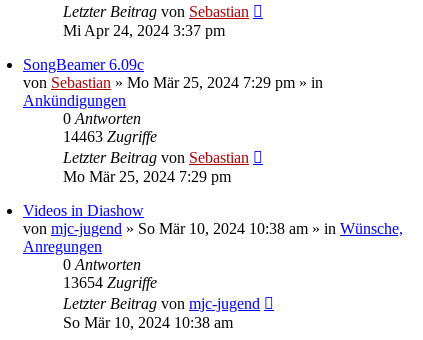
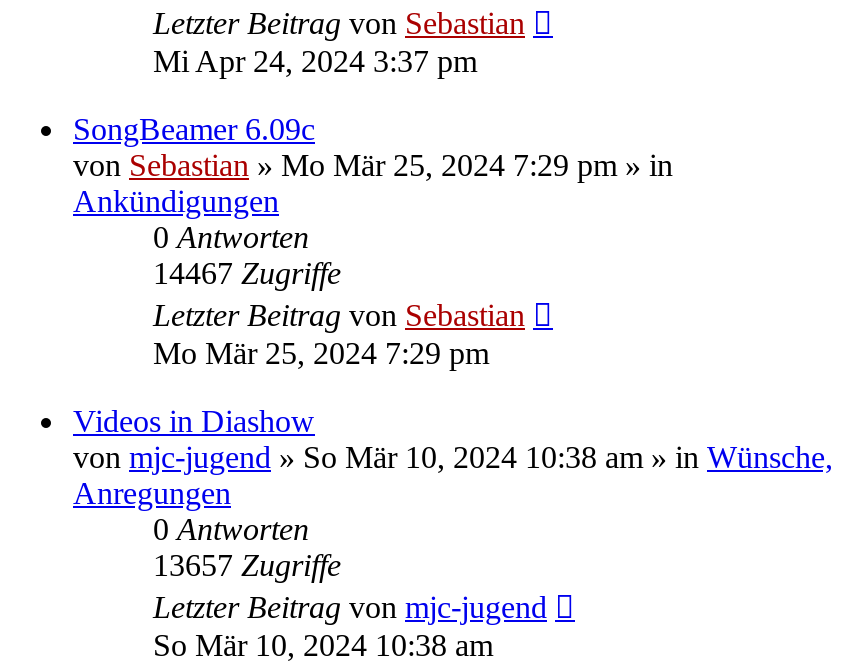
- 14463 Zugriffe
+ 14467 Zugriffe

- 13654 Zugriffe
+ 13657 Zugriffe
